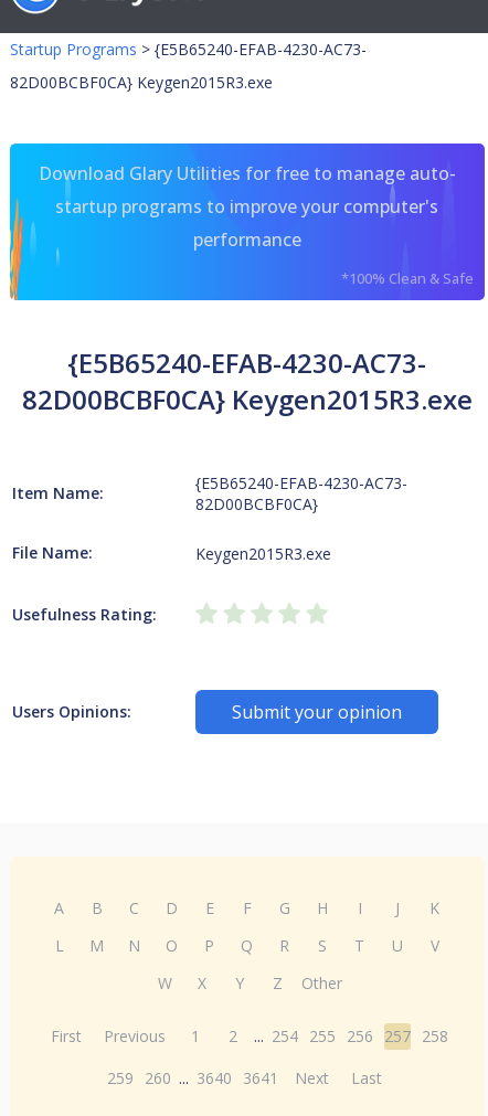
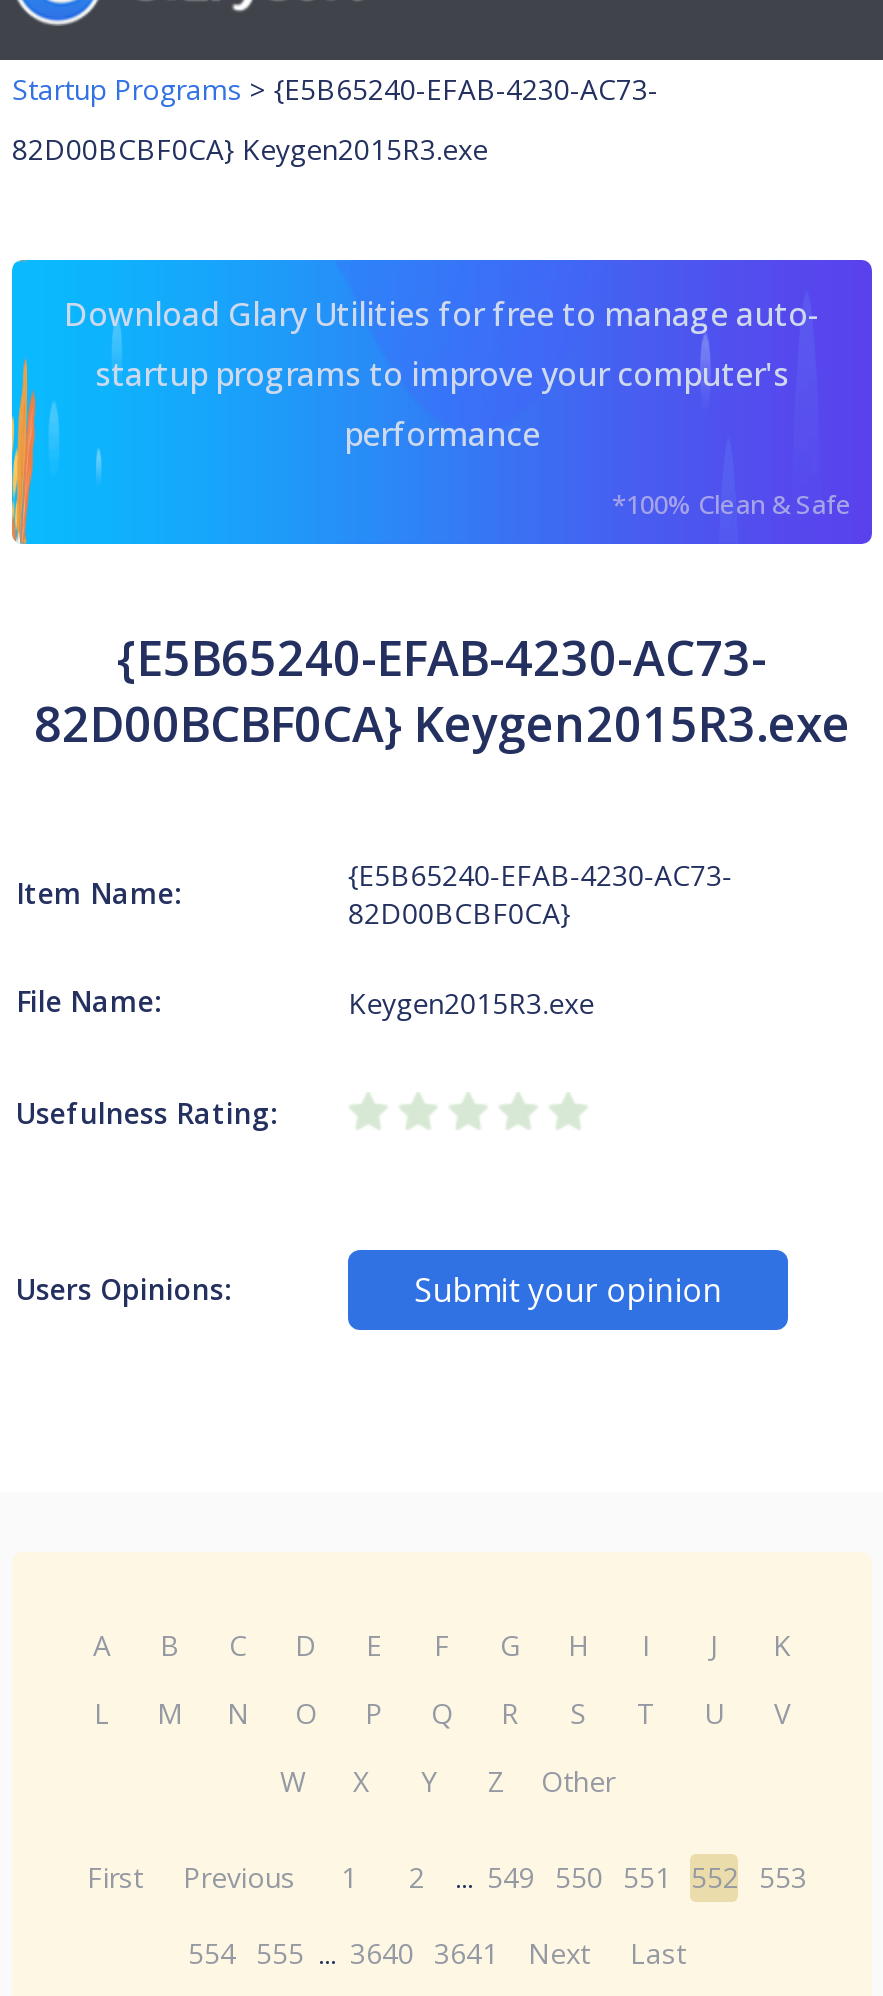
- First Previous 1 2 ... 254 255 256 257 258
+ First Previous 1 2 ... 549 550 551 552 553

- 259 260 ... 3640 3641 Next Last
+ 554 555 ... 3640 3641 Next Last
